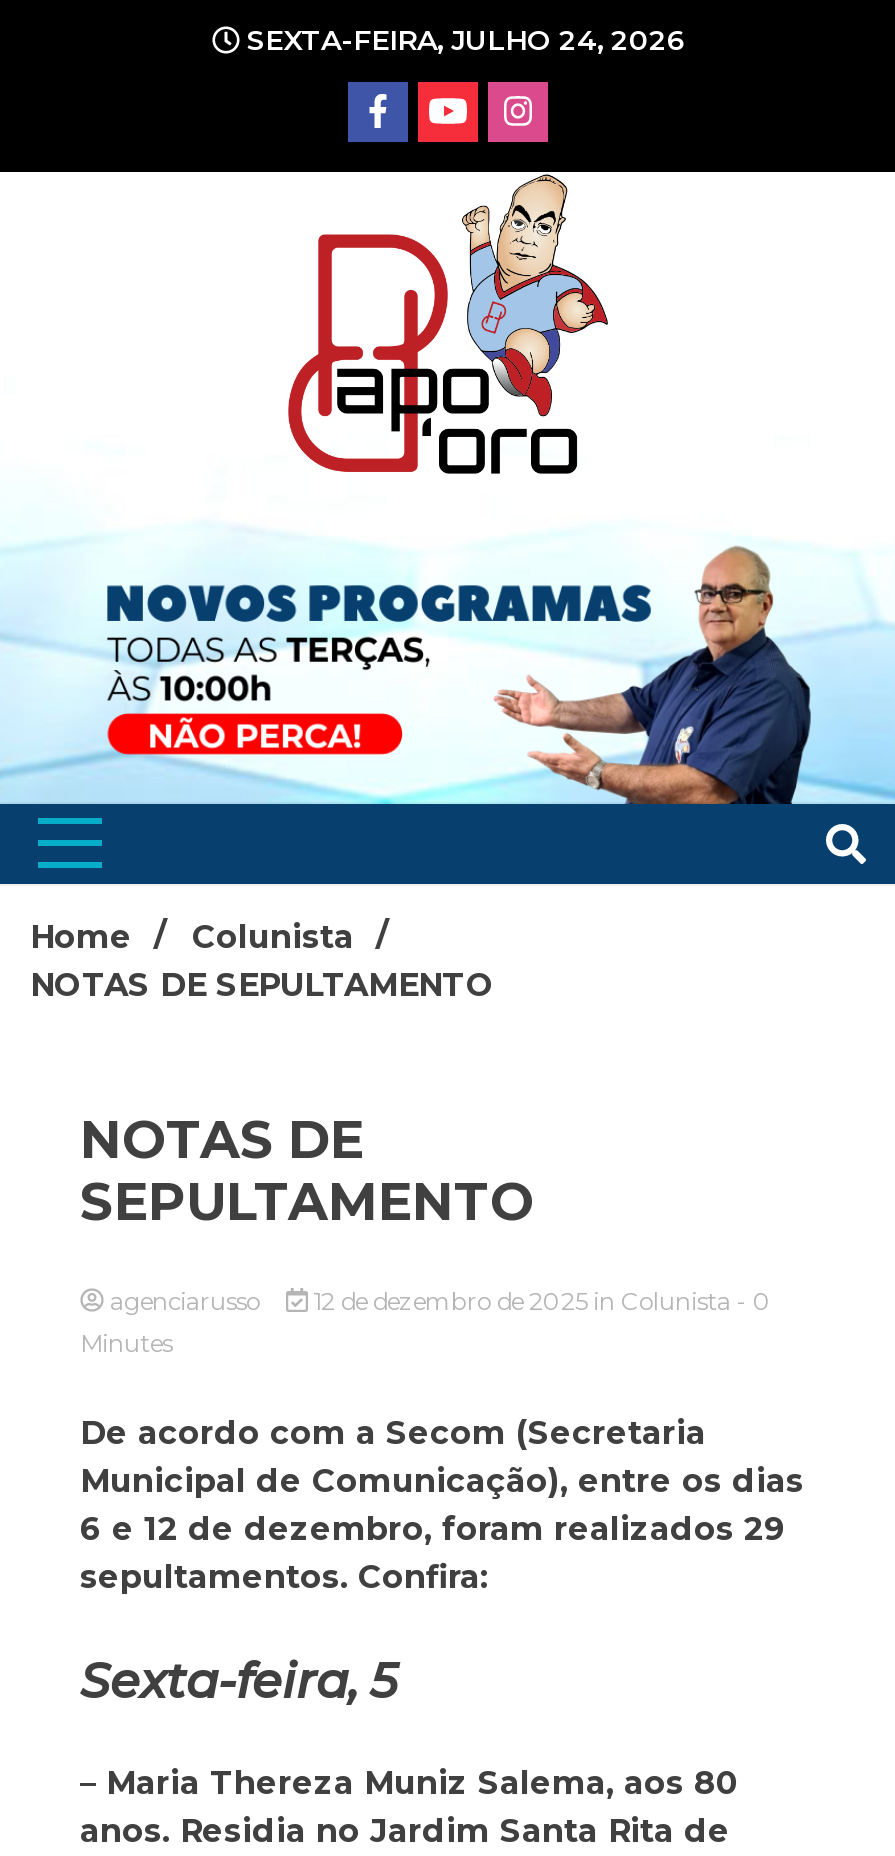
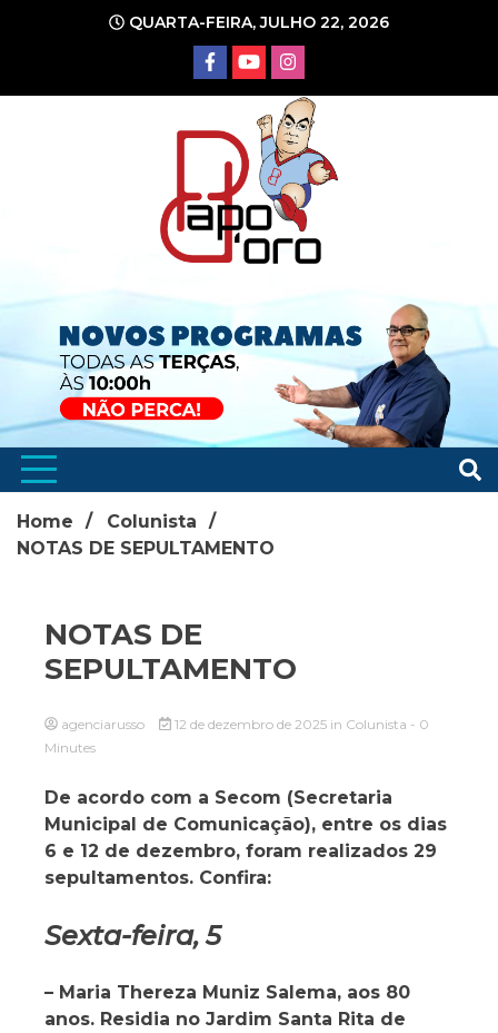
- SEXTA-FEIRA, JULHO 24, 2026
+ QUARTA-FEIRA, JULHO 22, 2026
